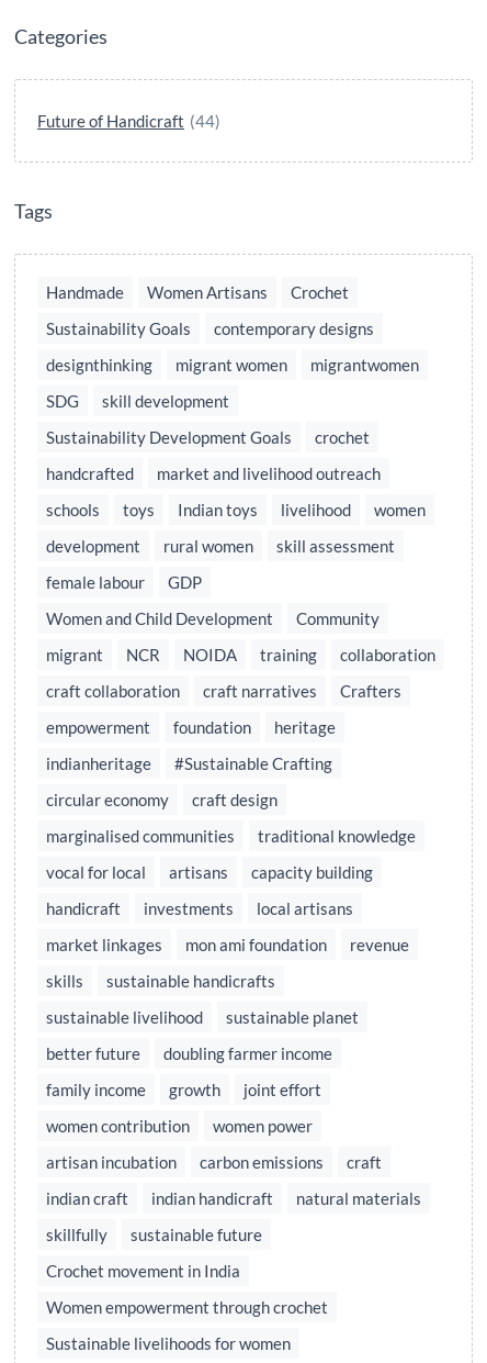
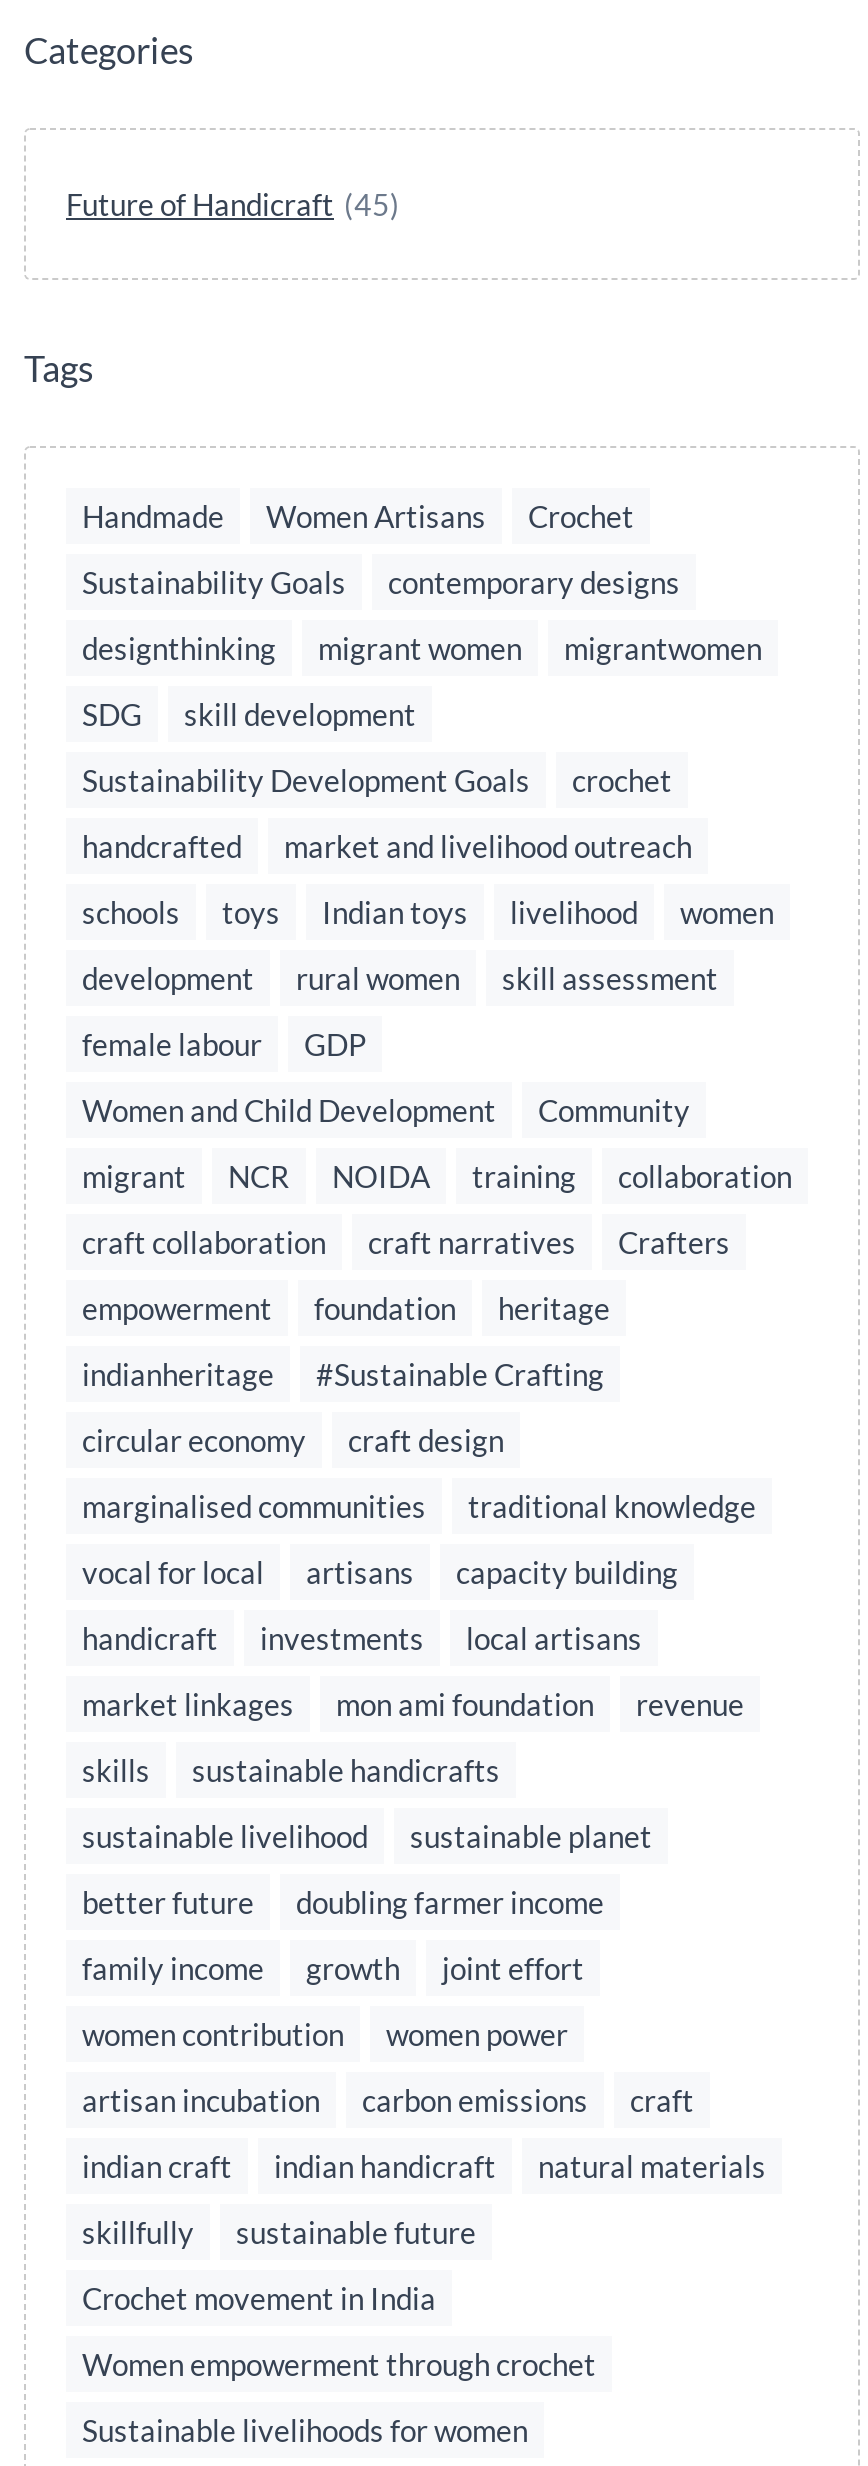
- Future of Handicraft (44)
+ Future of Handicraft (45)
